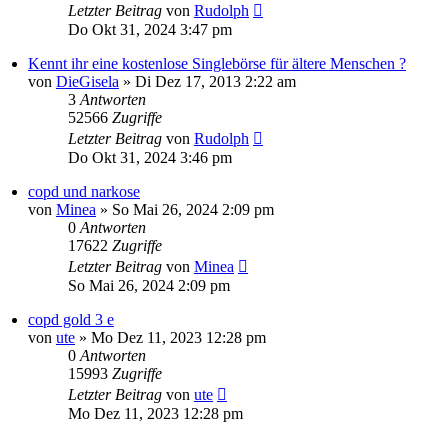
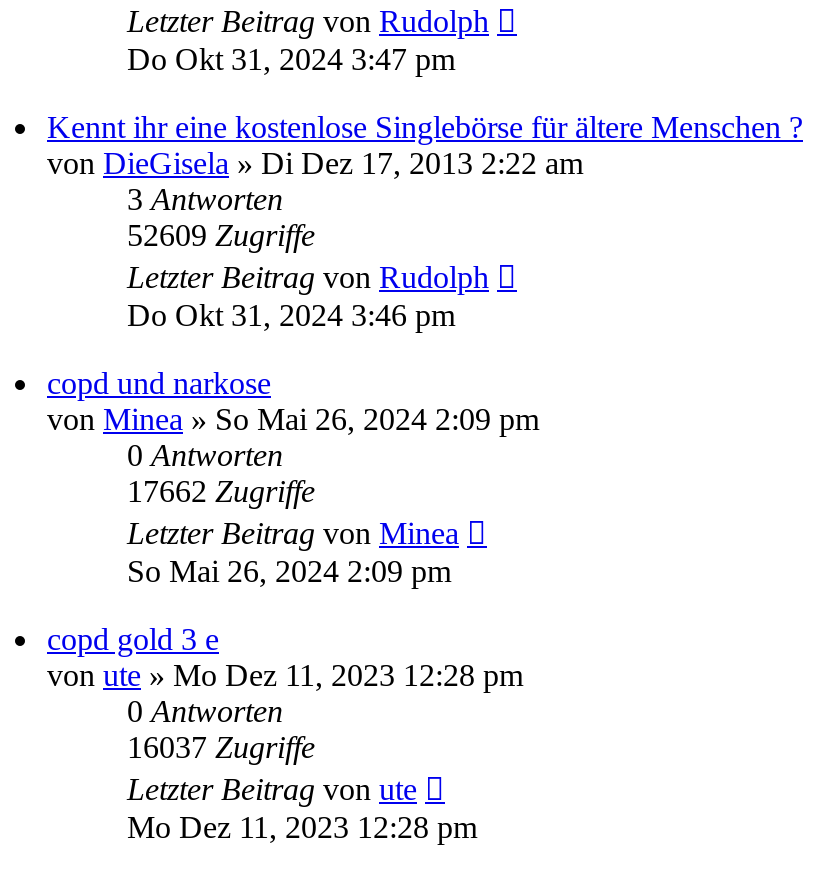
- 52566 Zugriffe
+ 52609 Zugriffe

- 17622 Zugriffe
+ 17662 Zugriffe

- 15993 Zugriffe
+ 16037 Zugriffe
